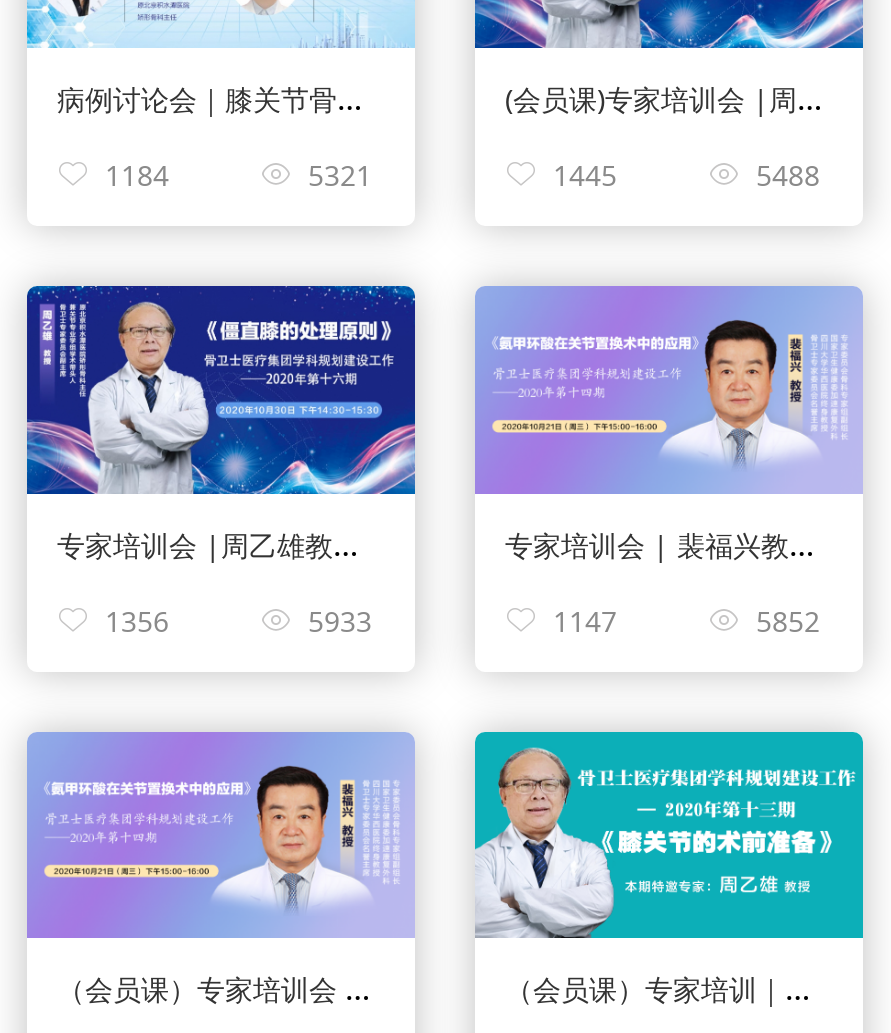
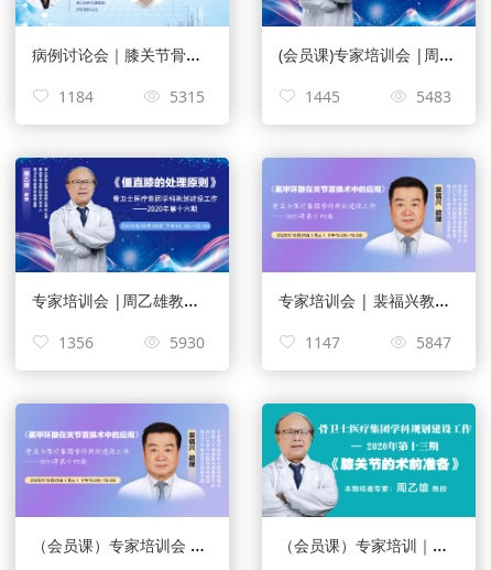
- 5321
+ 5315

- 5488
+ 5483

- 5933
+ 5930

- 5852
+ 5847
